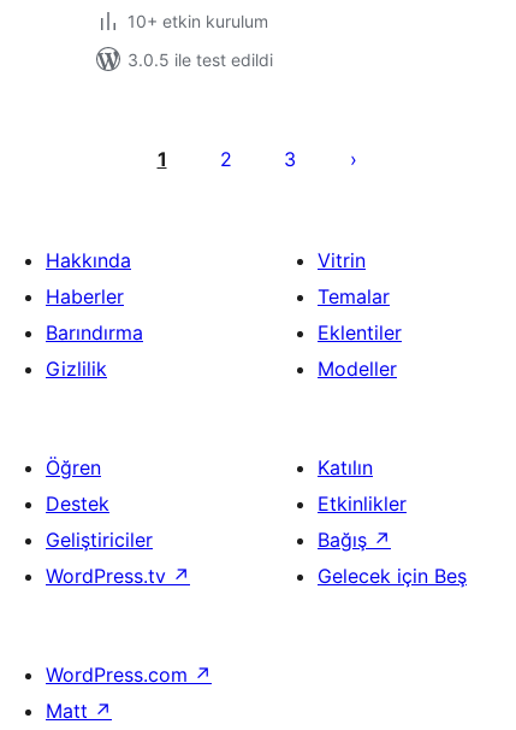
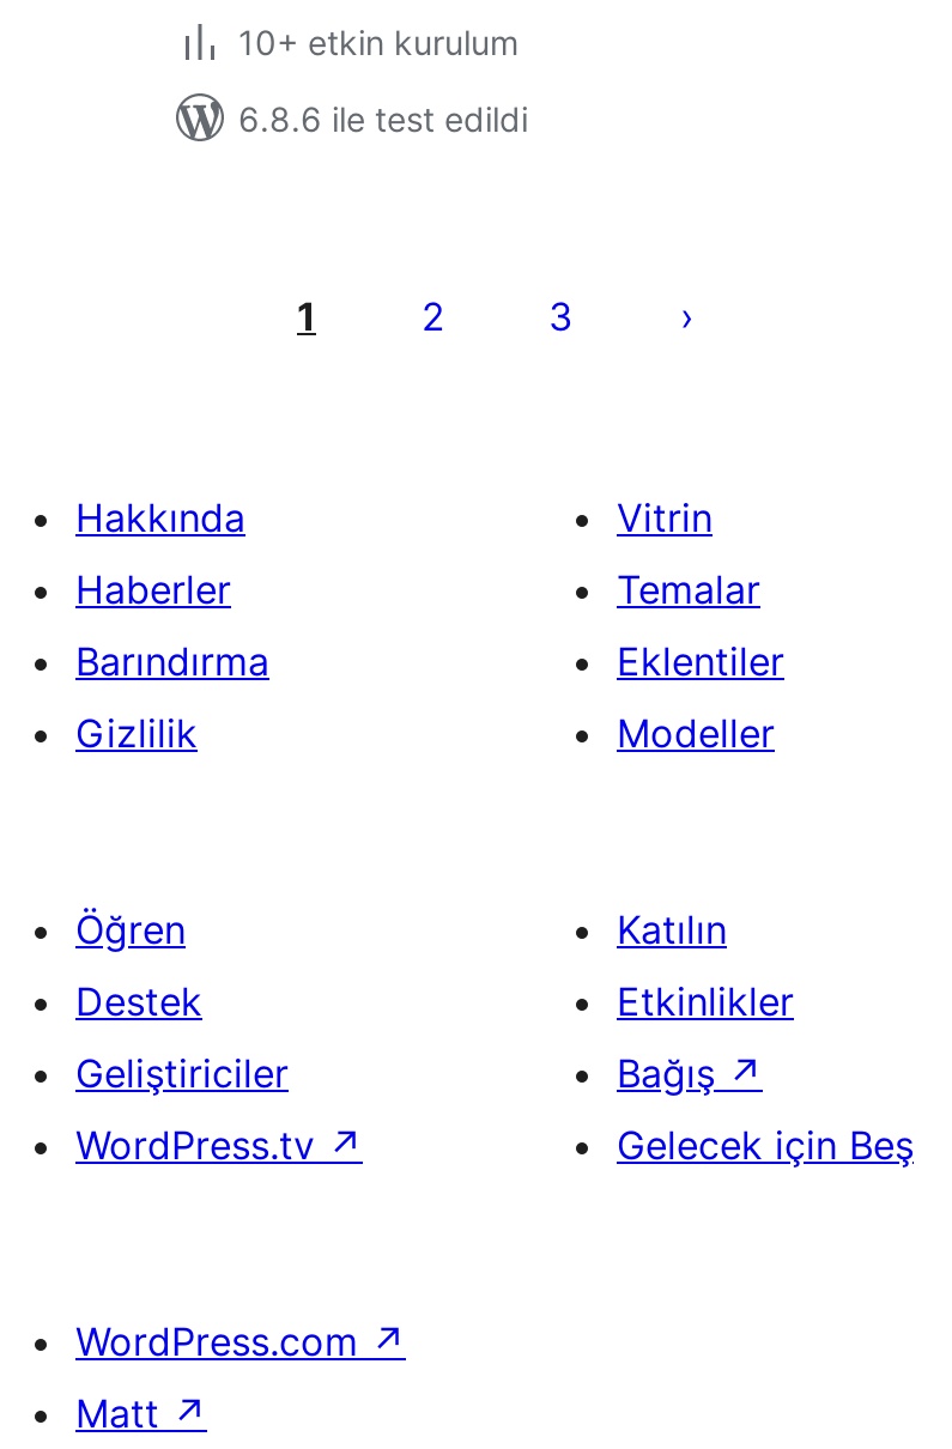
- 3.0.5 ile test edildi
+ 6.8.6 ile test edildi
